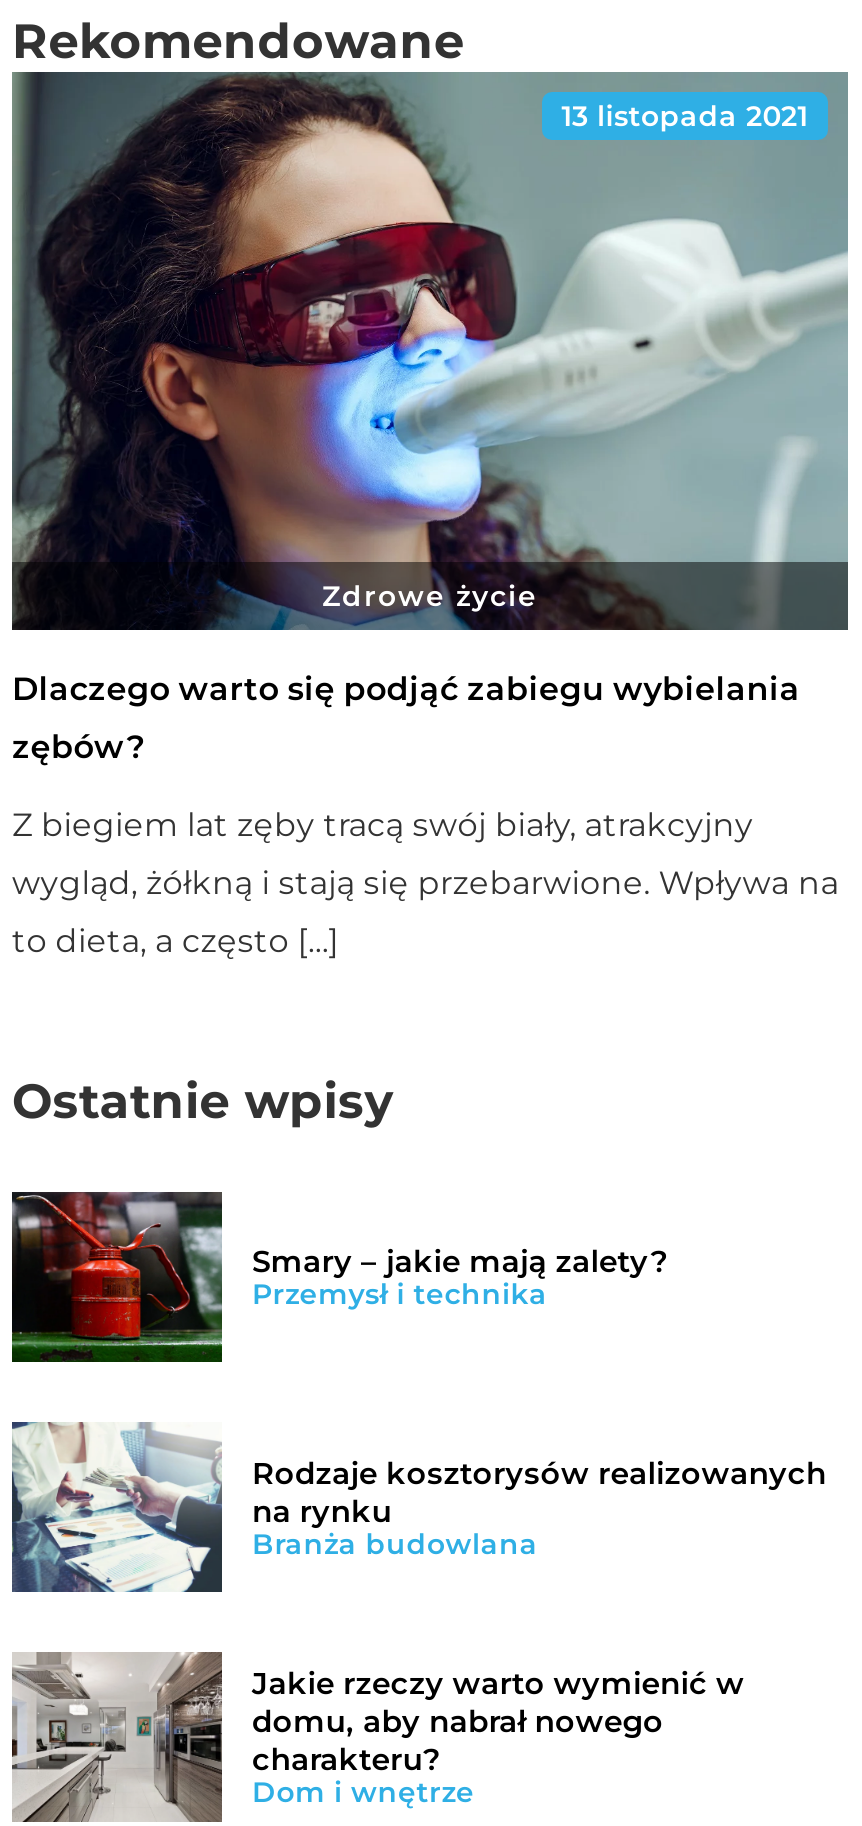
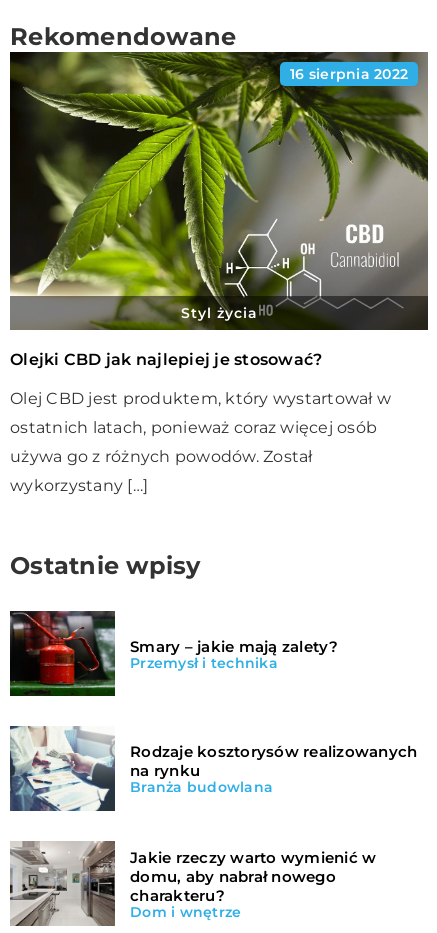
- [image]
- 13 listopada 2021
+ [image]
+ 16 sierpnia 2022

- Zdrowe życie
+ Styl życia

- Dlaczego warto się podjąć zabiegu wybielania
+ Olejki CBD jak najlepiej je stosować?

- zębów?
+ Olej CBD jest produktem, który wystartował w

- Z biegiem lat zęby tracą swój biały, atrakcyjny
+ ostatnich latach, ponieważ coraz więcej osób

- wygląd, żółkną i stają się przebarwione. Wpływa na
+ używa go z różnych powodów. Został

- to dieta, a często […]
+ wykorzystany […]
